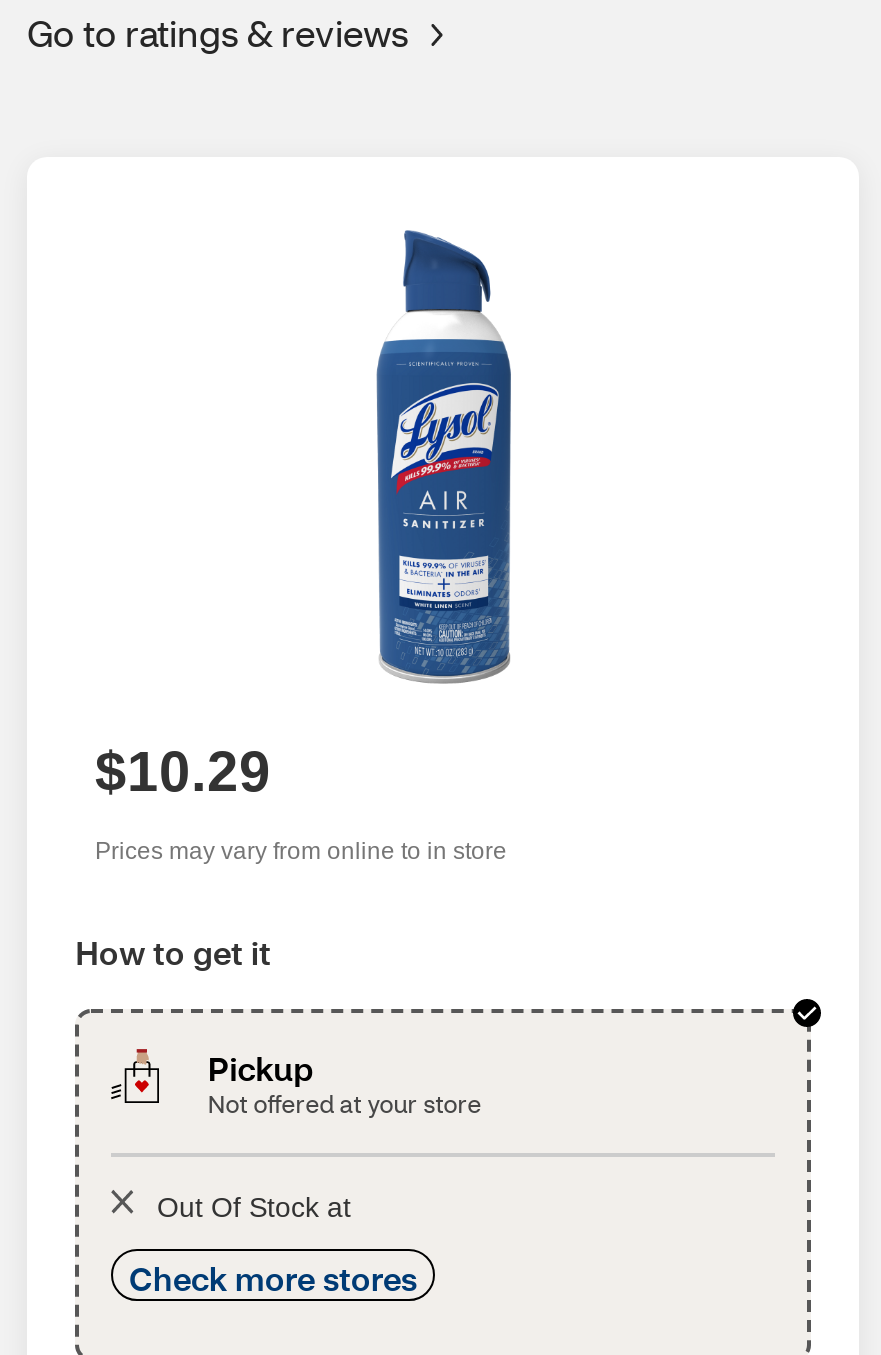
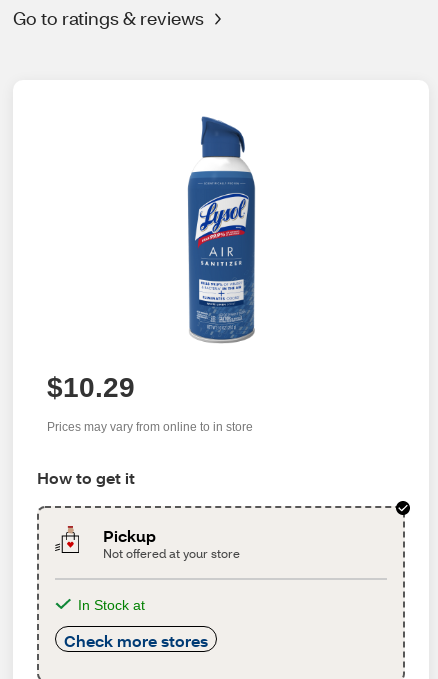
- Out Of Stock at
+ In Stock at
